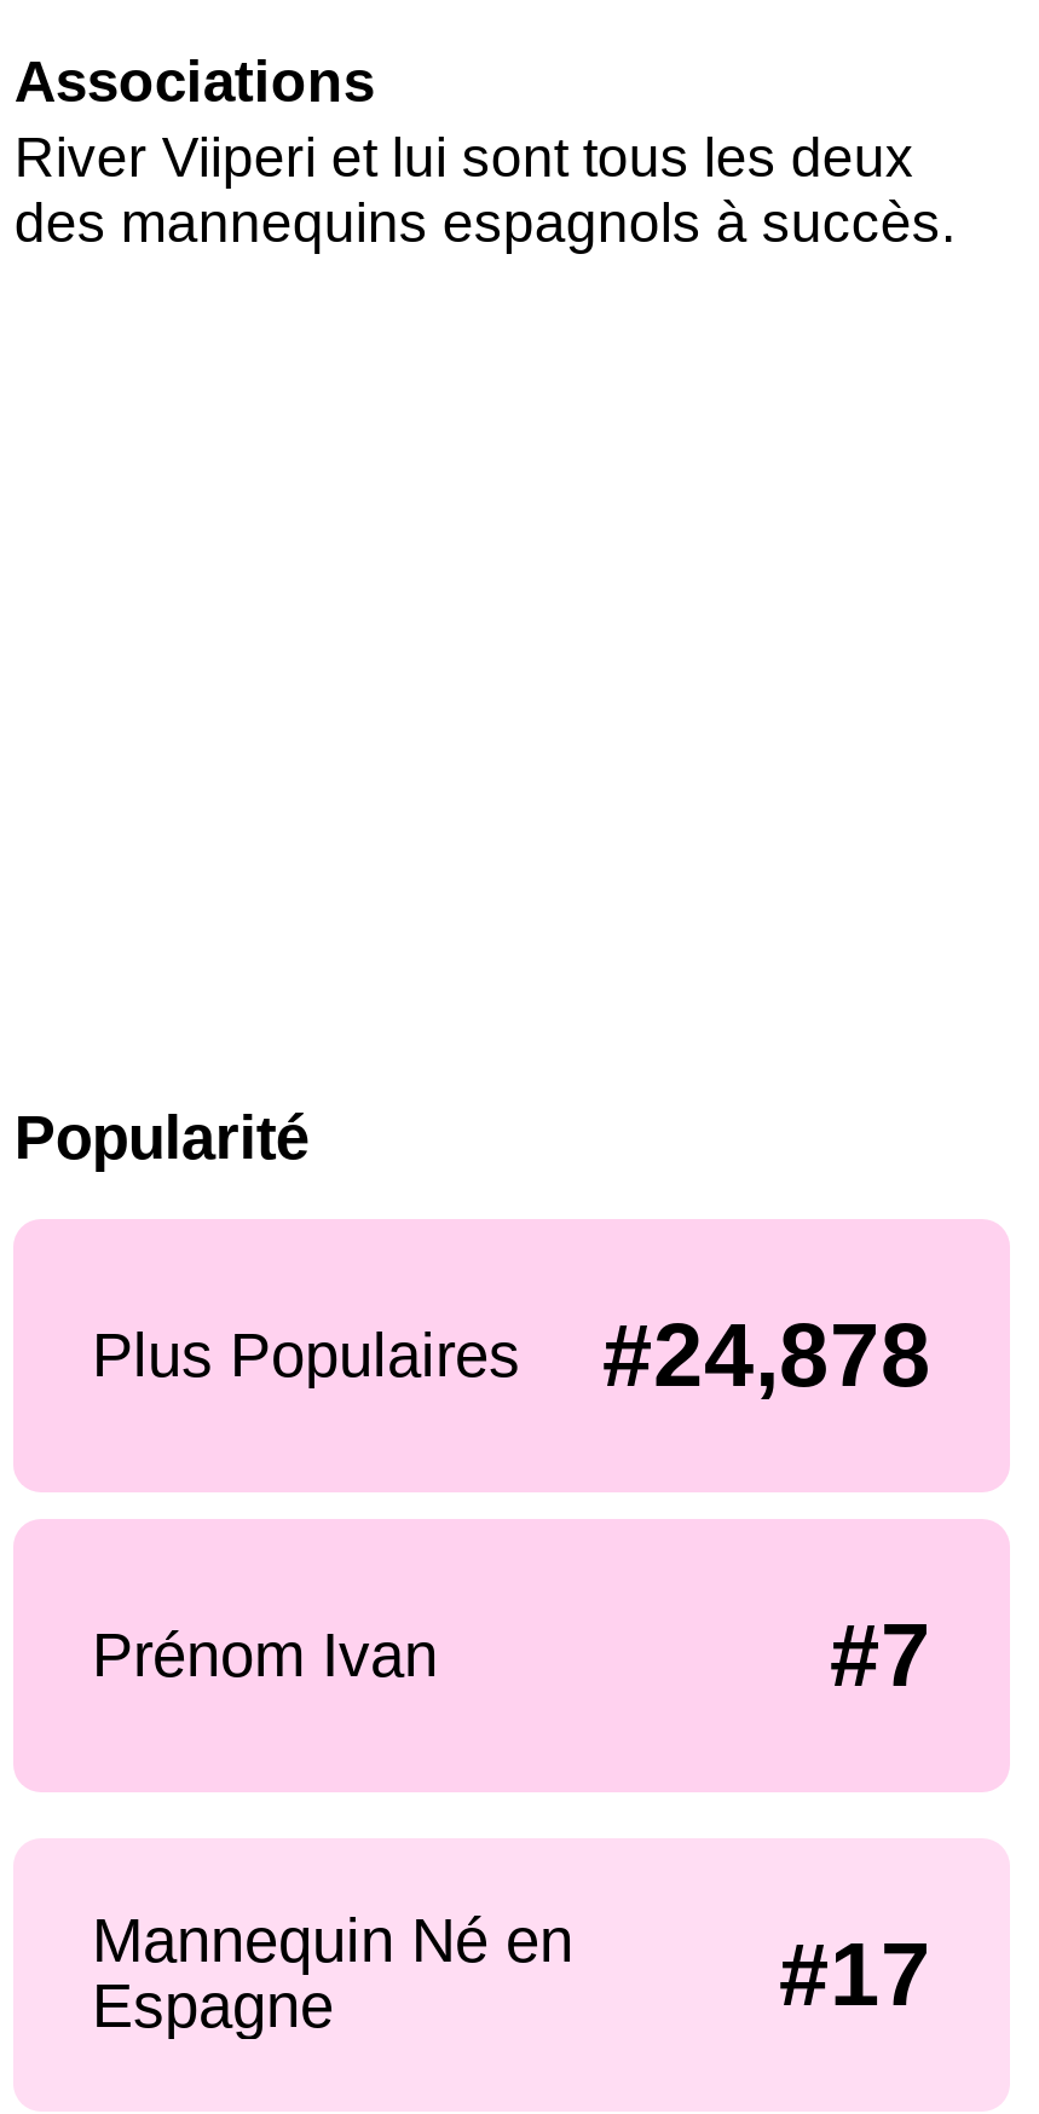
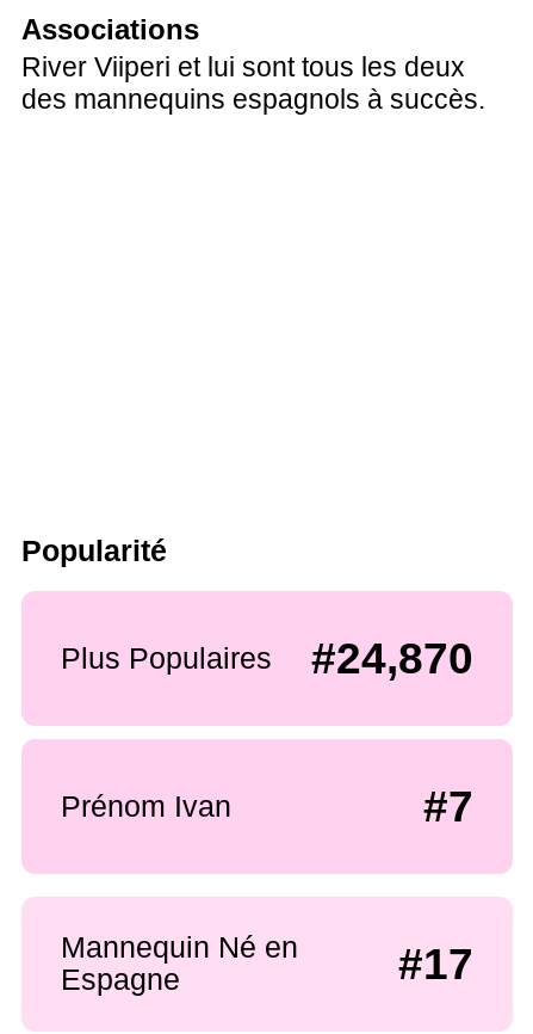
- Plus Populaires #24,878
+ Plus Populaires #24,870
